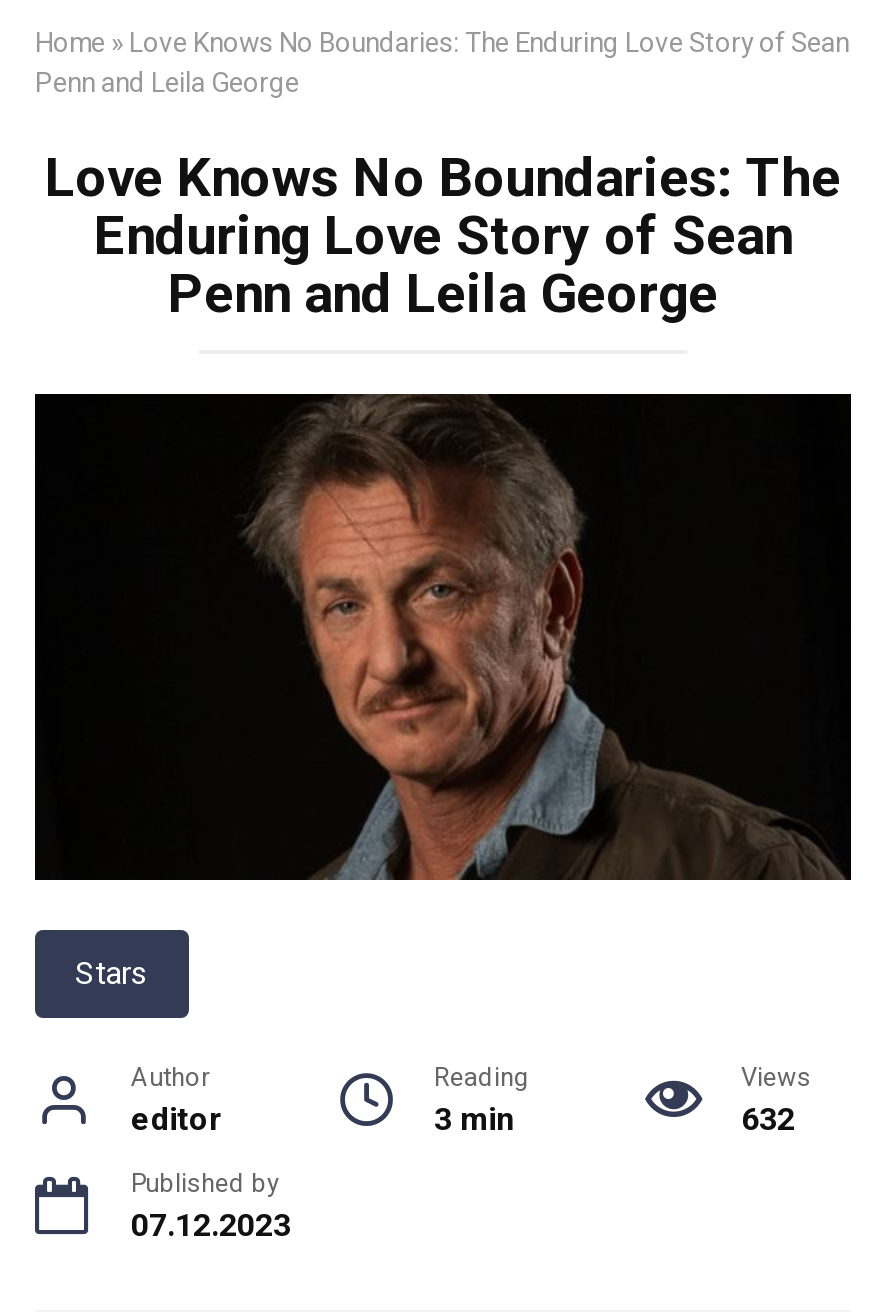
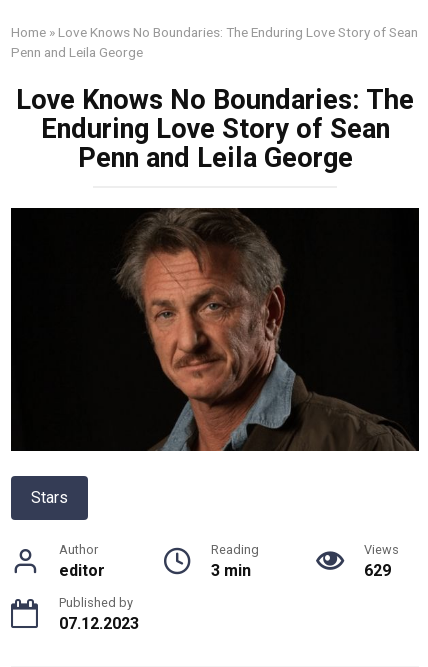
- 632
+ 629
